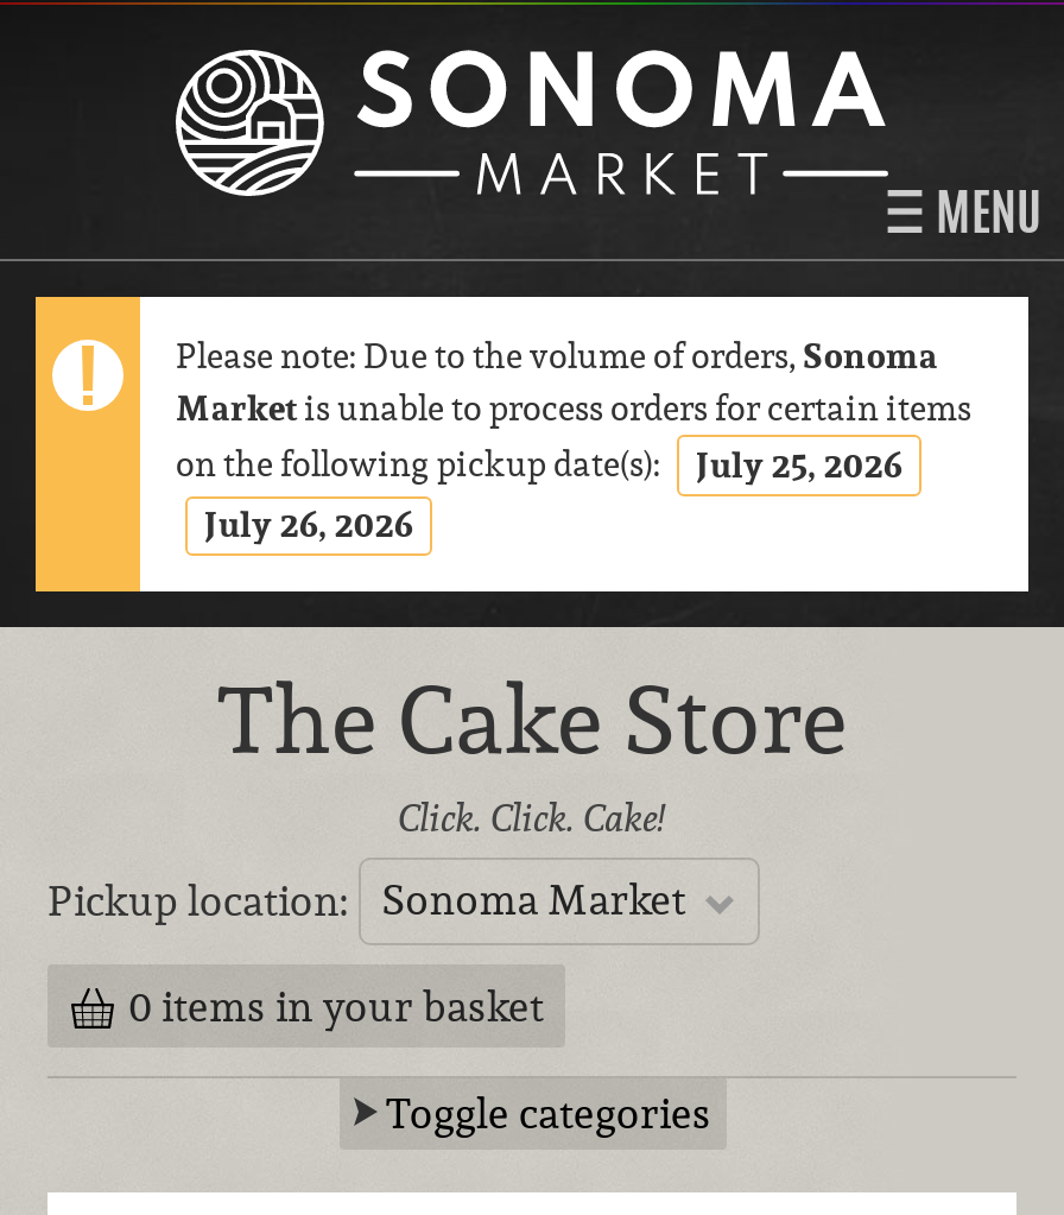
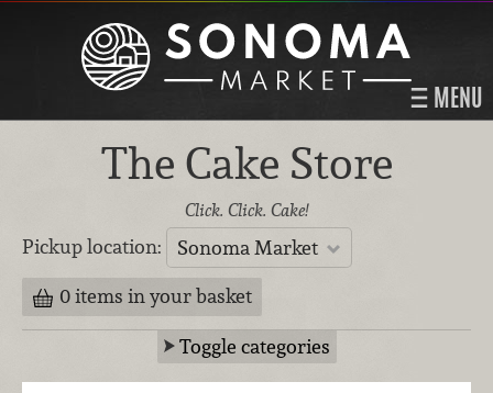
- [image]
- Please note: Due to the volume of orders, Sonoma
- Market is unable to process orders for certain items
- on the following pickup date(s):
- July 25, 2026
- July 26, 2026
